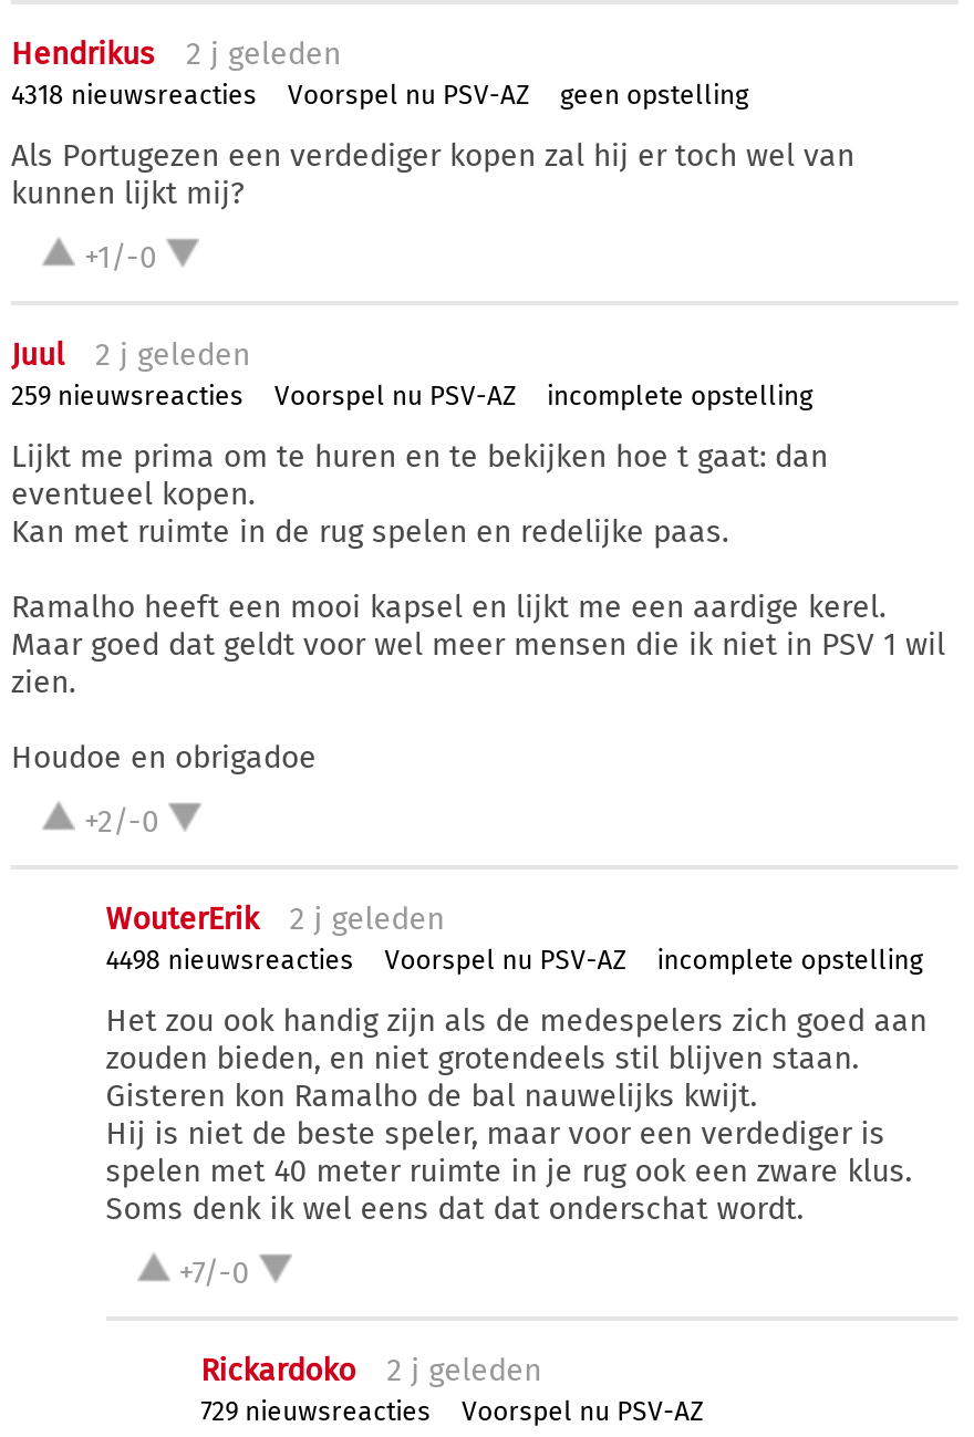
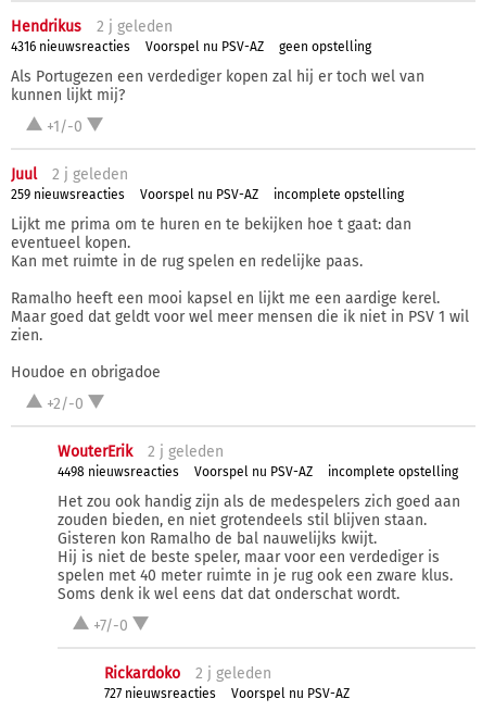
- 4318 nieuwsreacties
+ 4316 nieuwsreacties

- 729 nieuwsreacties
+ 727 nieuwsreacties
